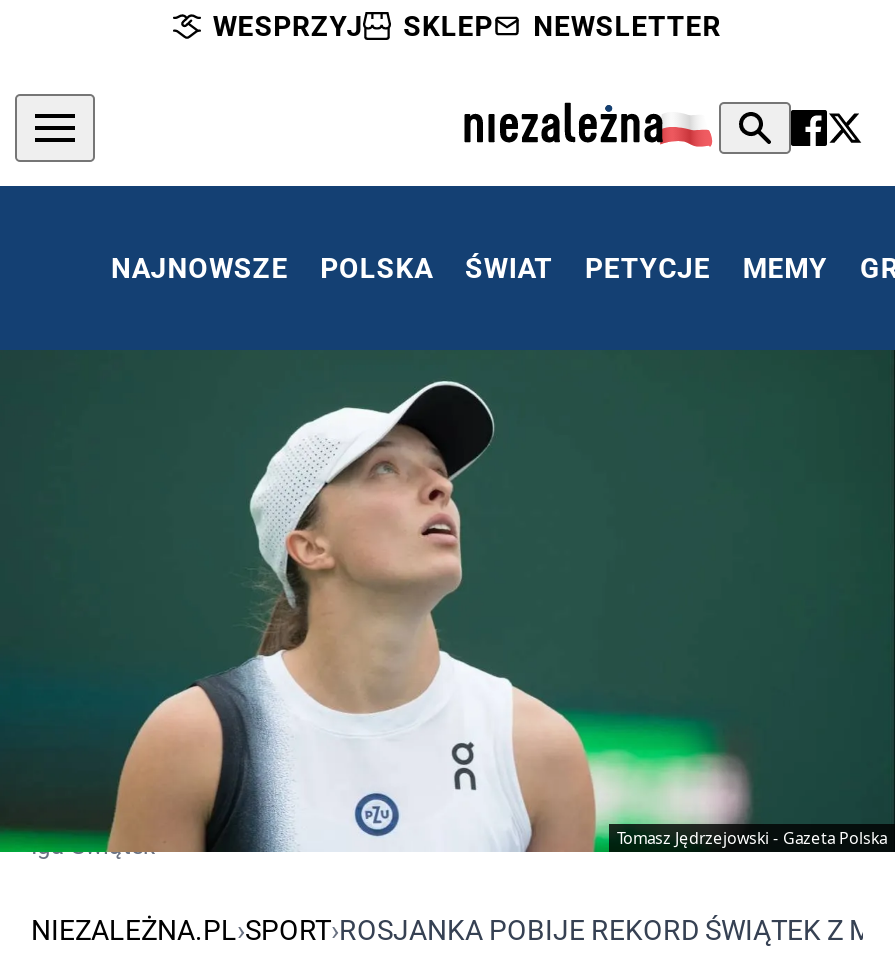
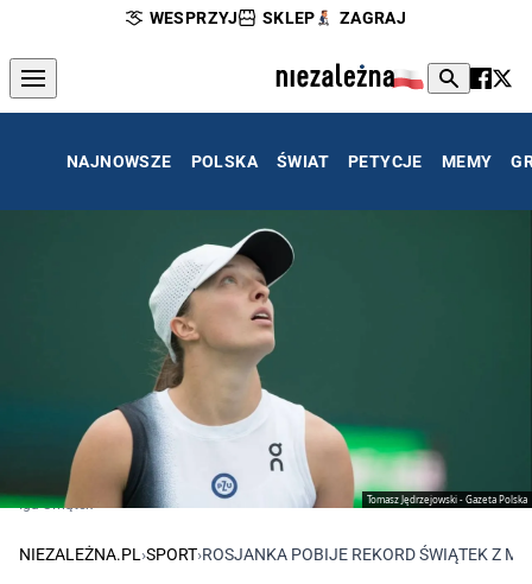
- NEWSLETTER
+ ZAGRAJ
